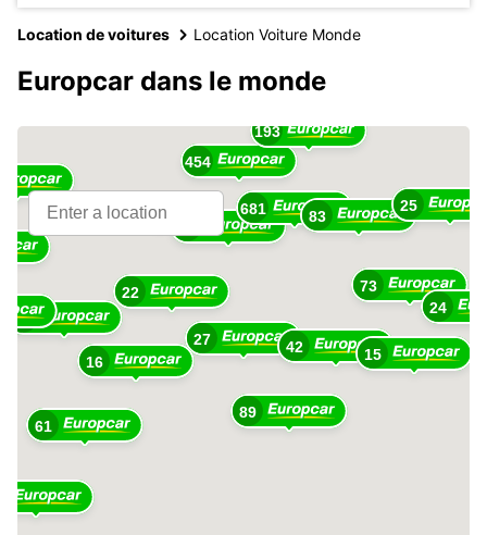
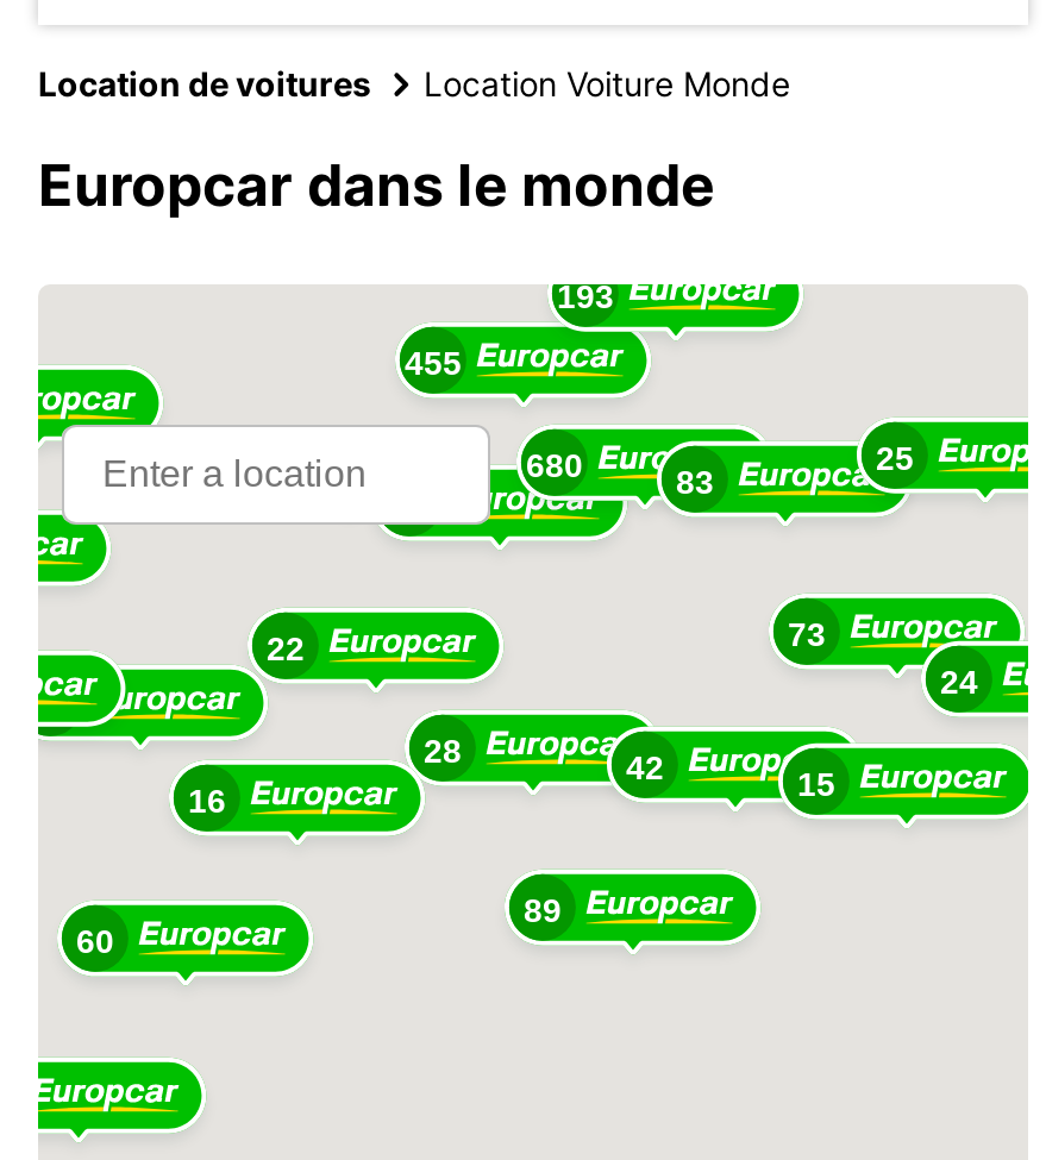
- 454
+ 455

- 681
+ 680

- 27
+ 28

- 61
+ 60
